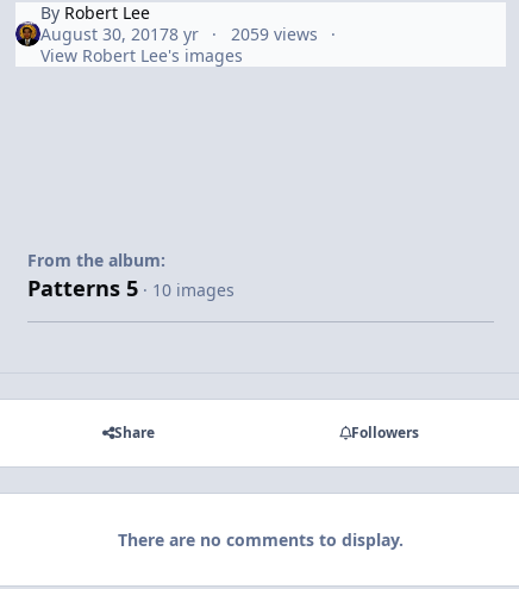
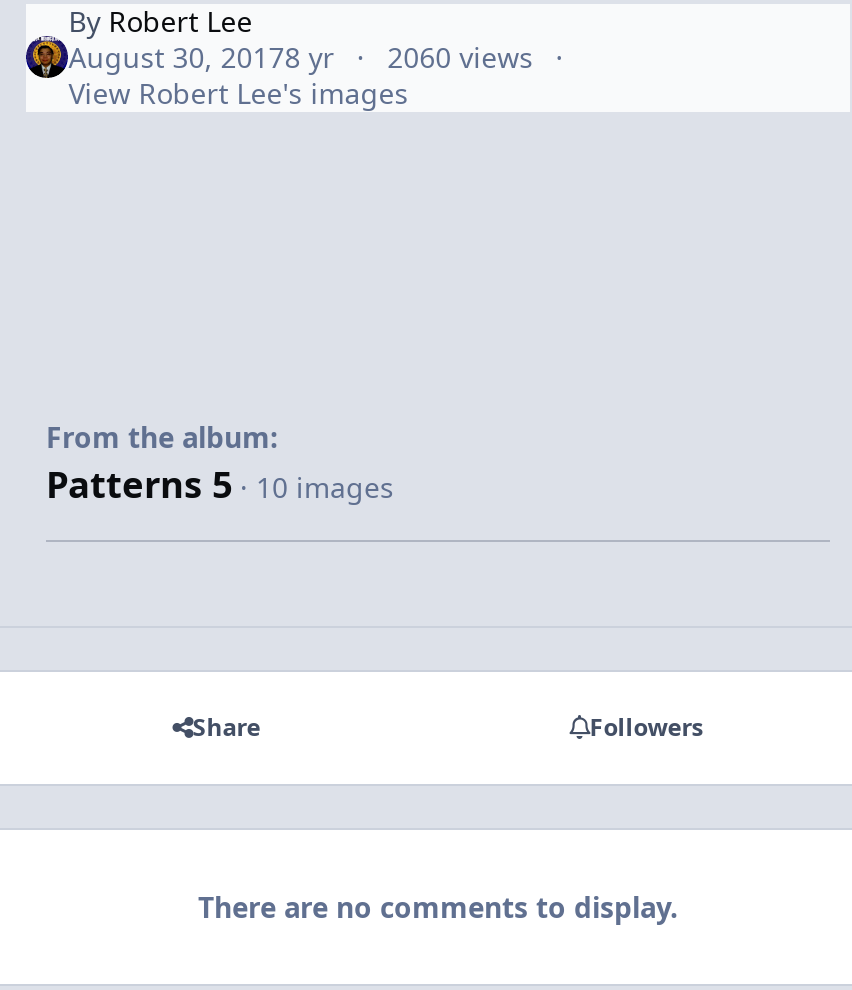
- August 30, 20178 yr 2059 views
+ August 30, 20178 yr 2060 views
